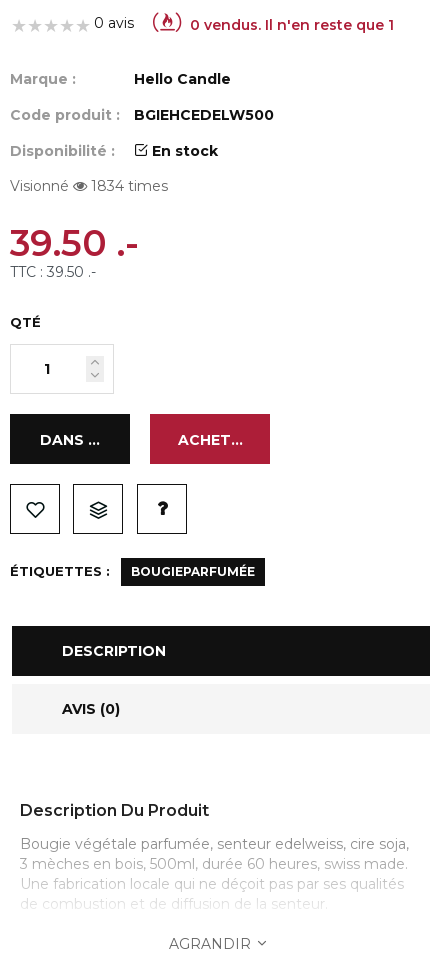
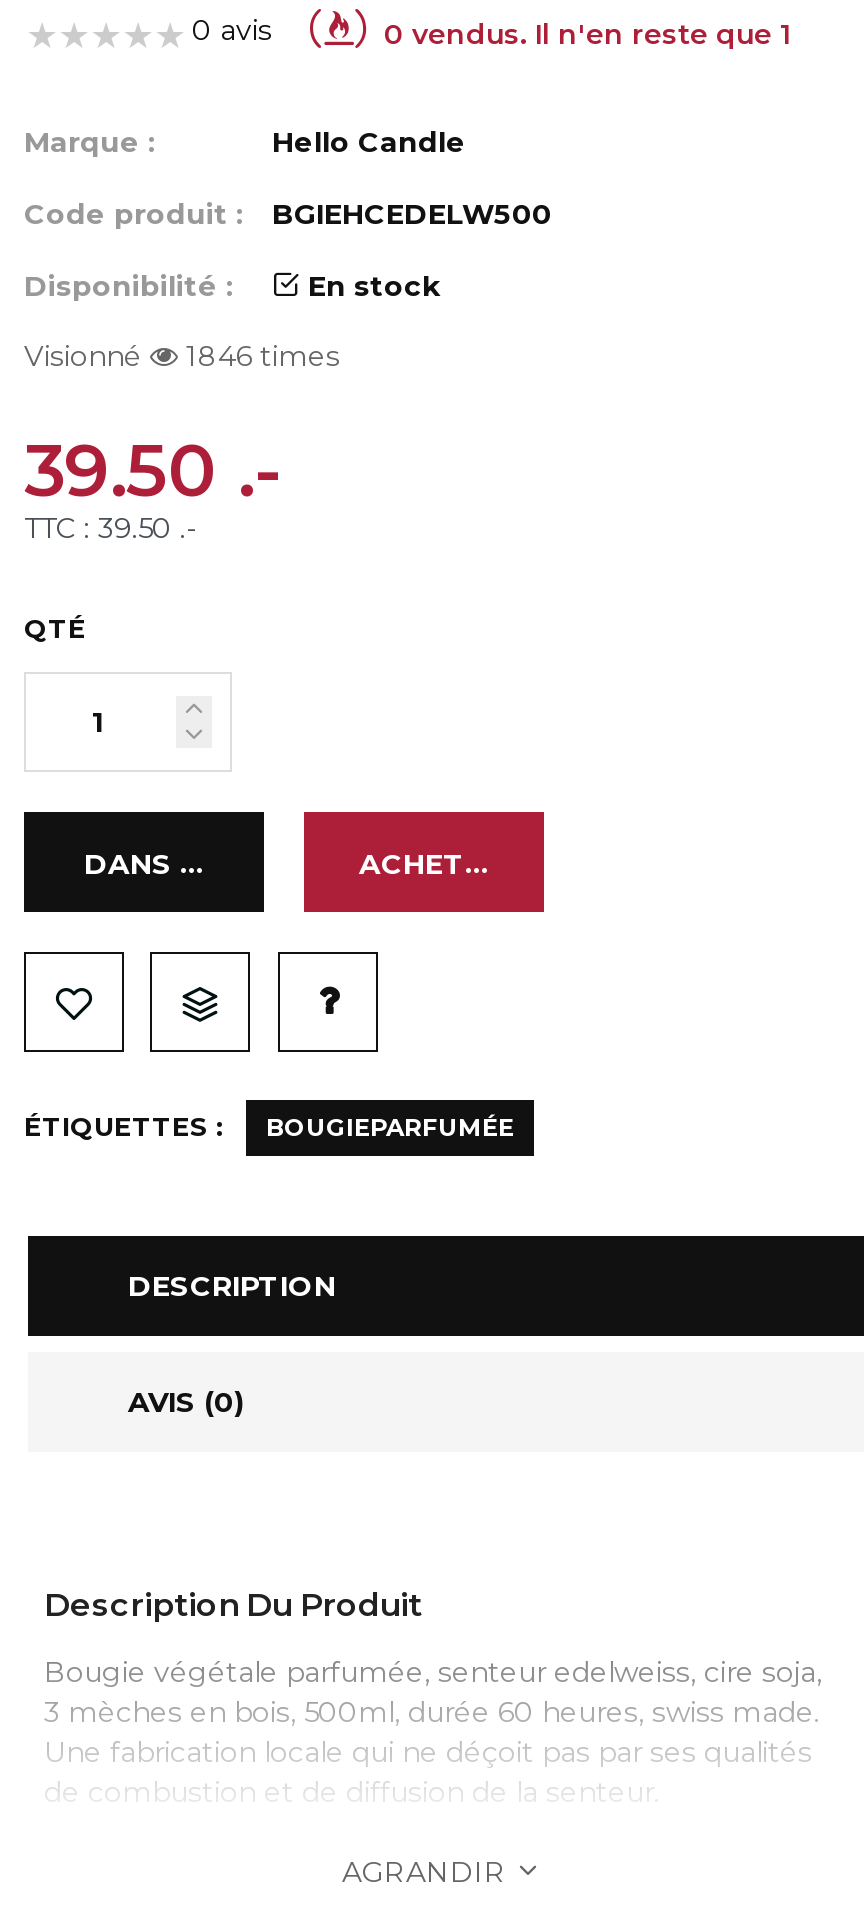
- Visionné 1834 times
+ Visionné 1846 times
